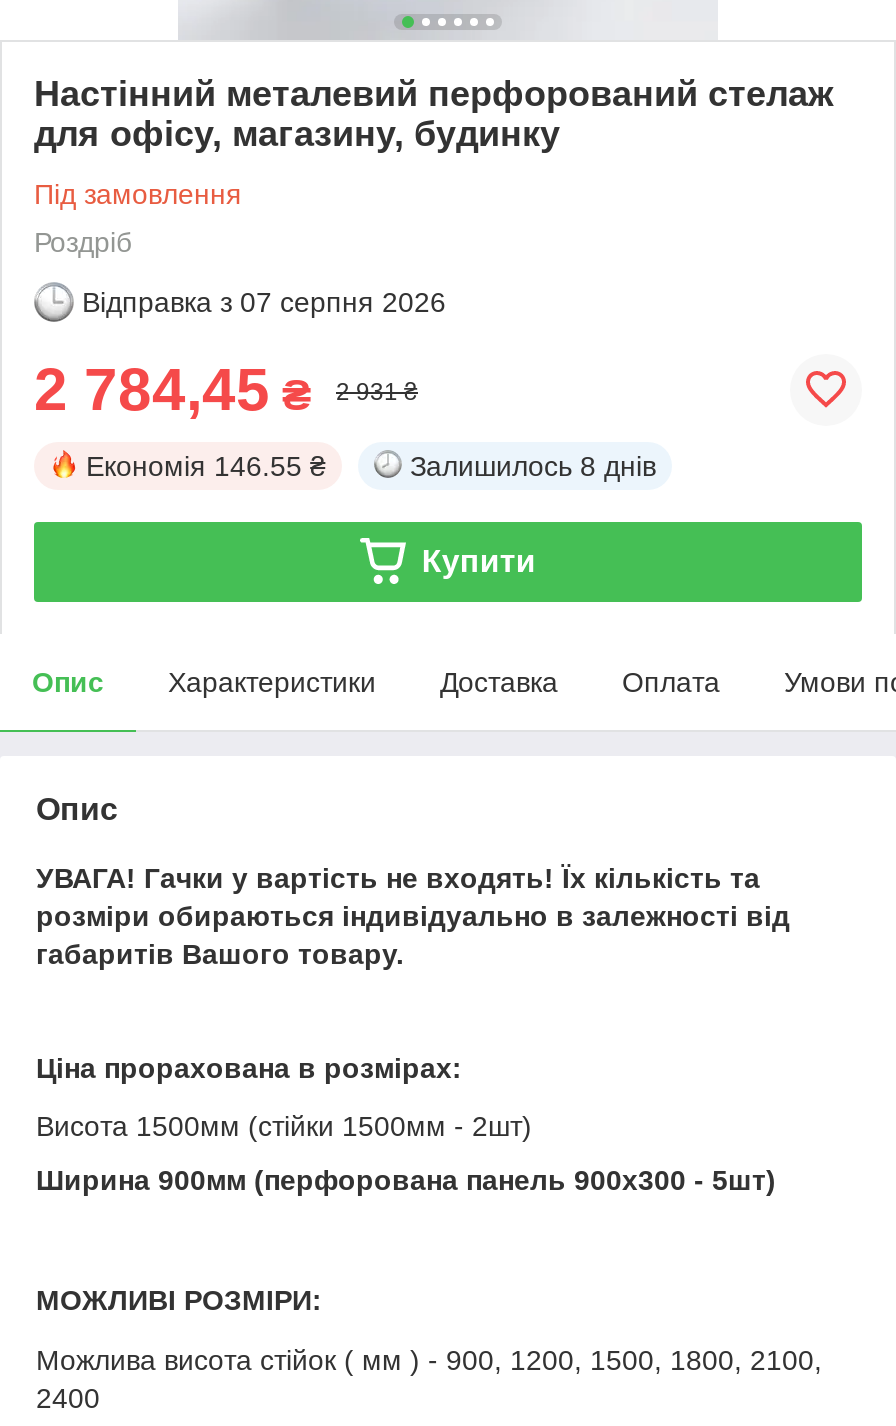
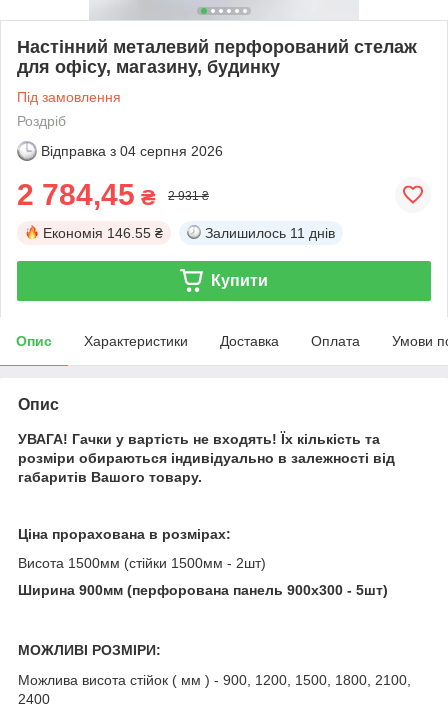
- Відправка з 07 серпня 2026
+ Відправка з 04 серпня 2026

- Залишилось 8 днів
+ Залишилось 11 днів
